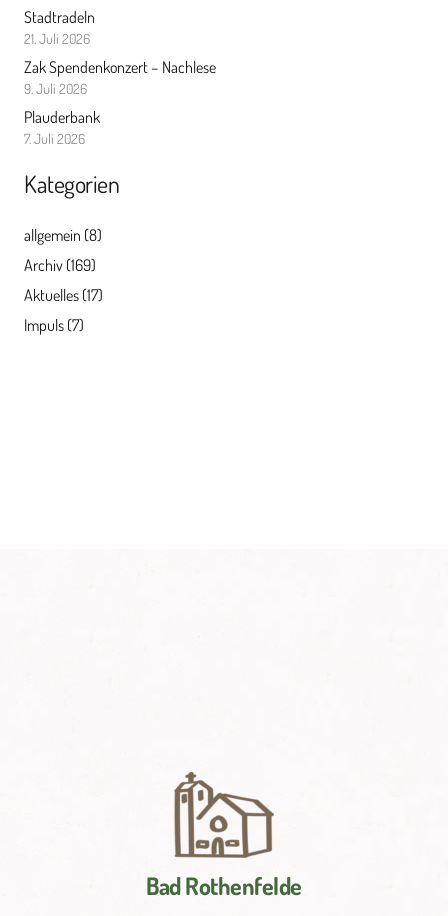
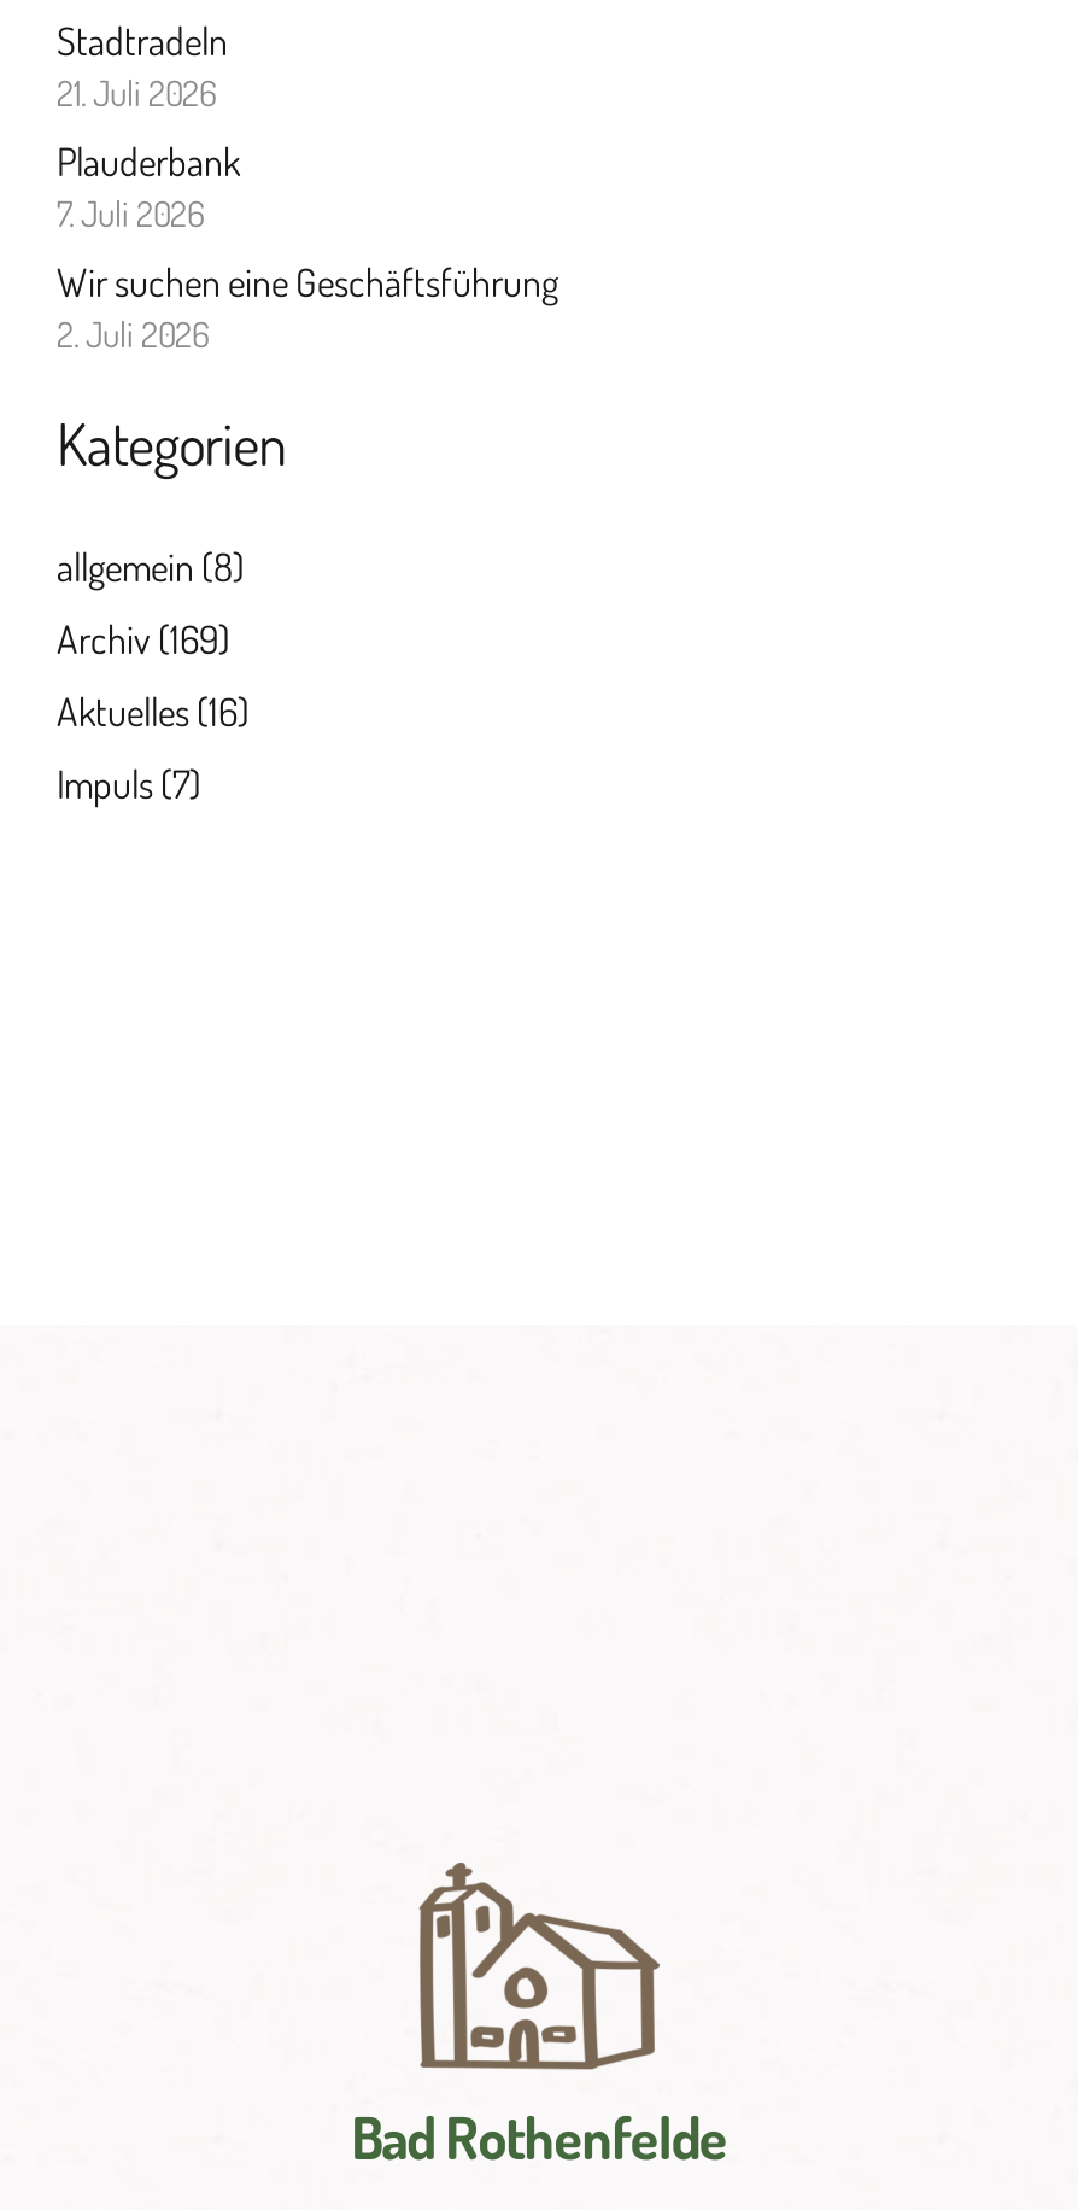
- Zak Spendenkonzert – Nachlese
- 9. Juli 2026

moved up: Plauderbank | 7. Juli 2026

+ Wir suchen eine Geschäftsführung
+ 2. Juli 2026

- Aktuelles (17)
+ Aktuelles (16)
